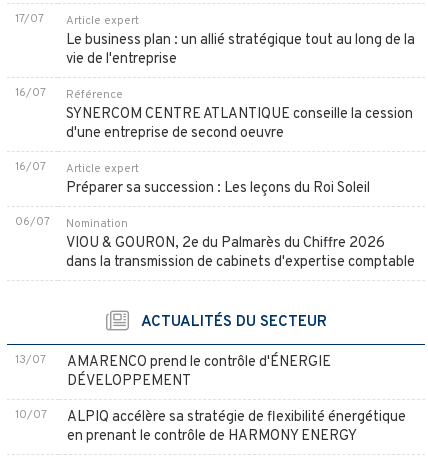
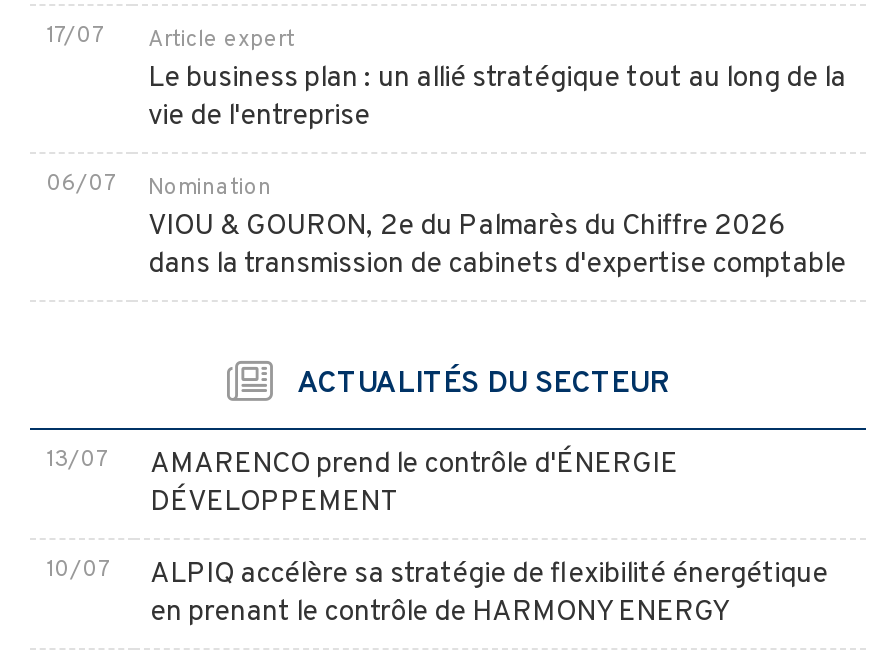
- 16/07
- Référence
- SYNERCOM CENTRE ATLANTIQUE conseille la cession
- d'une entreprise de second oeuvre
- 16/07
- Article expert
- Préparer sa succession : Les leçons du Roi Soleil
